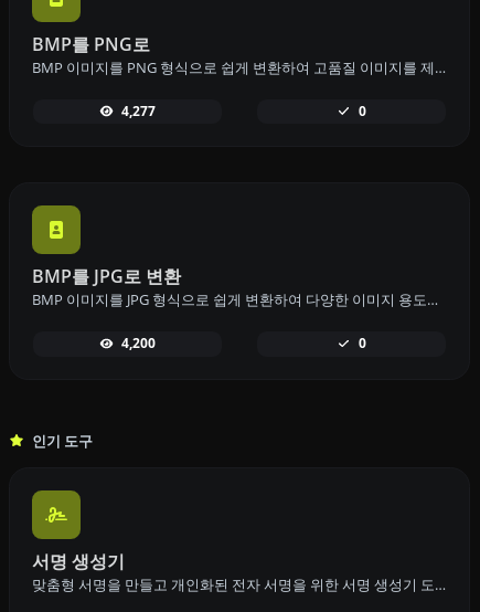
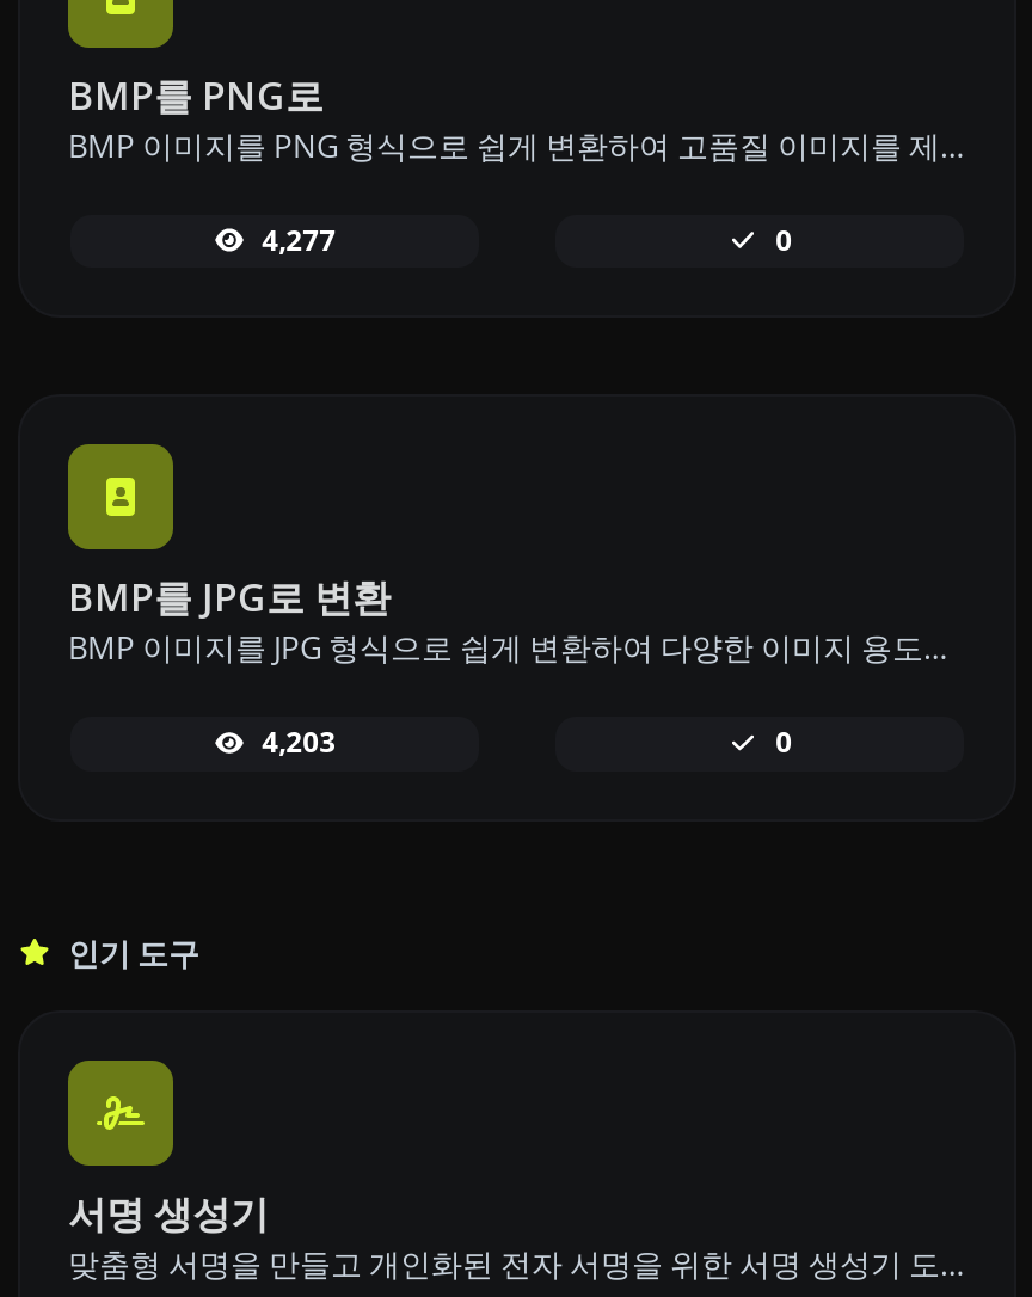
- 4,200
+ 4,203
